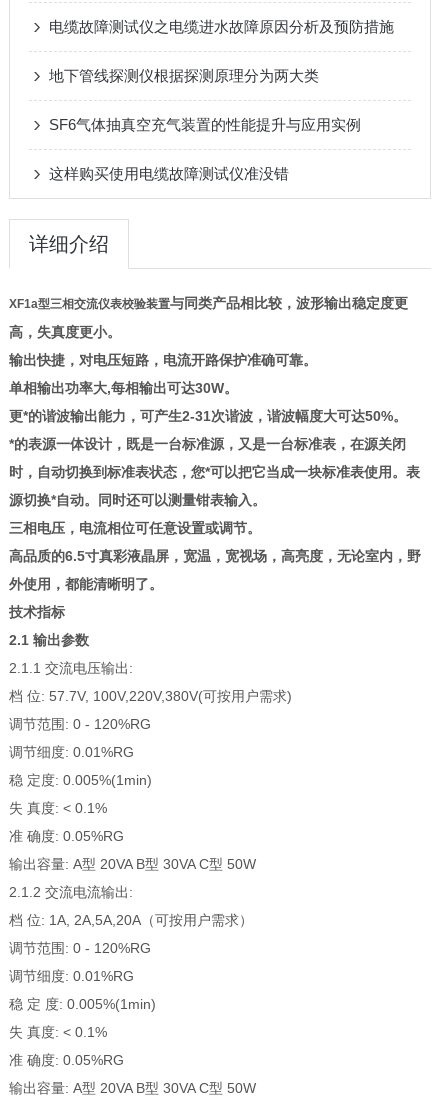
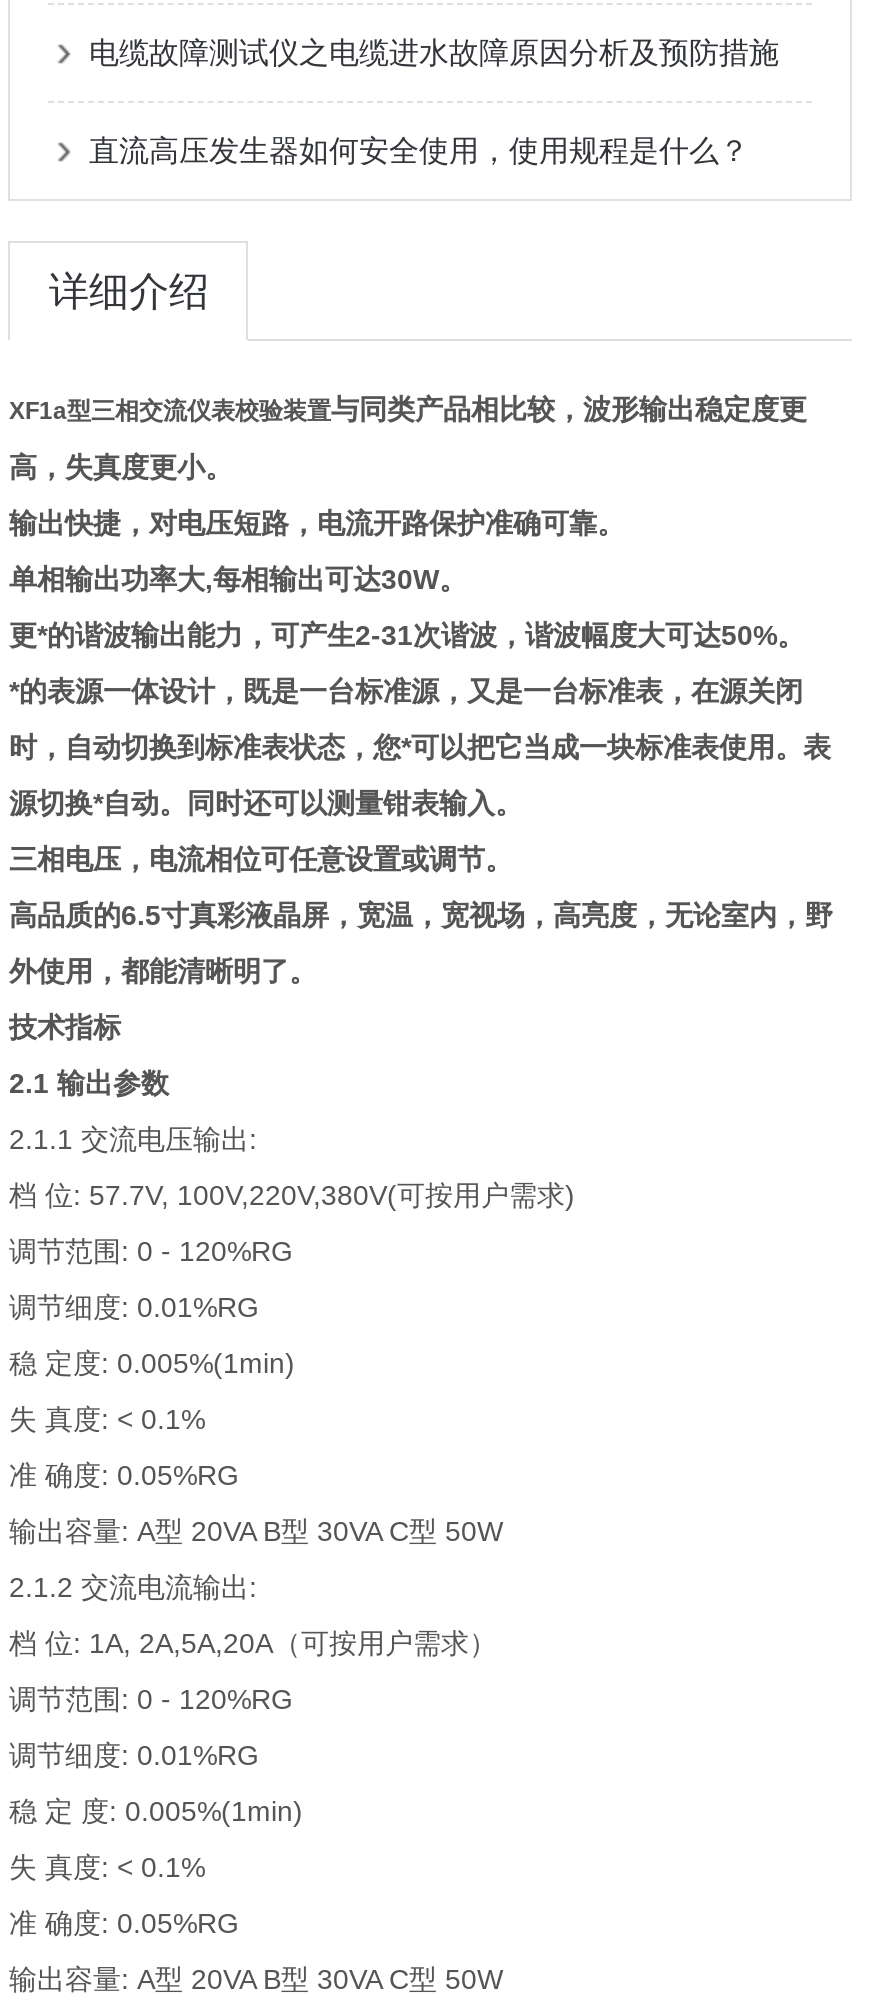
- 地下管线探测仪根据探测原理分为两大类
- SF6气体抽真空充气装置的性能提升与应用实例
- 这样购买使用电缆故障测试仪准没错
+ 直流高压发生器如何安全使用，使用规程是什么？
